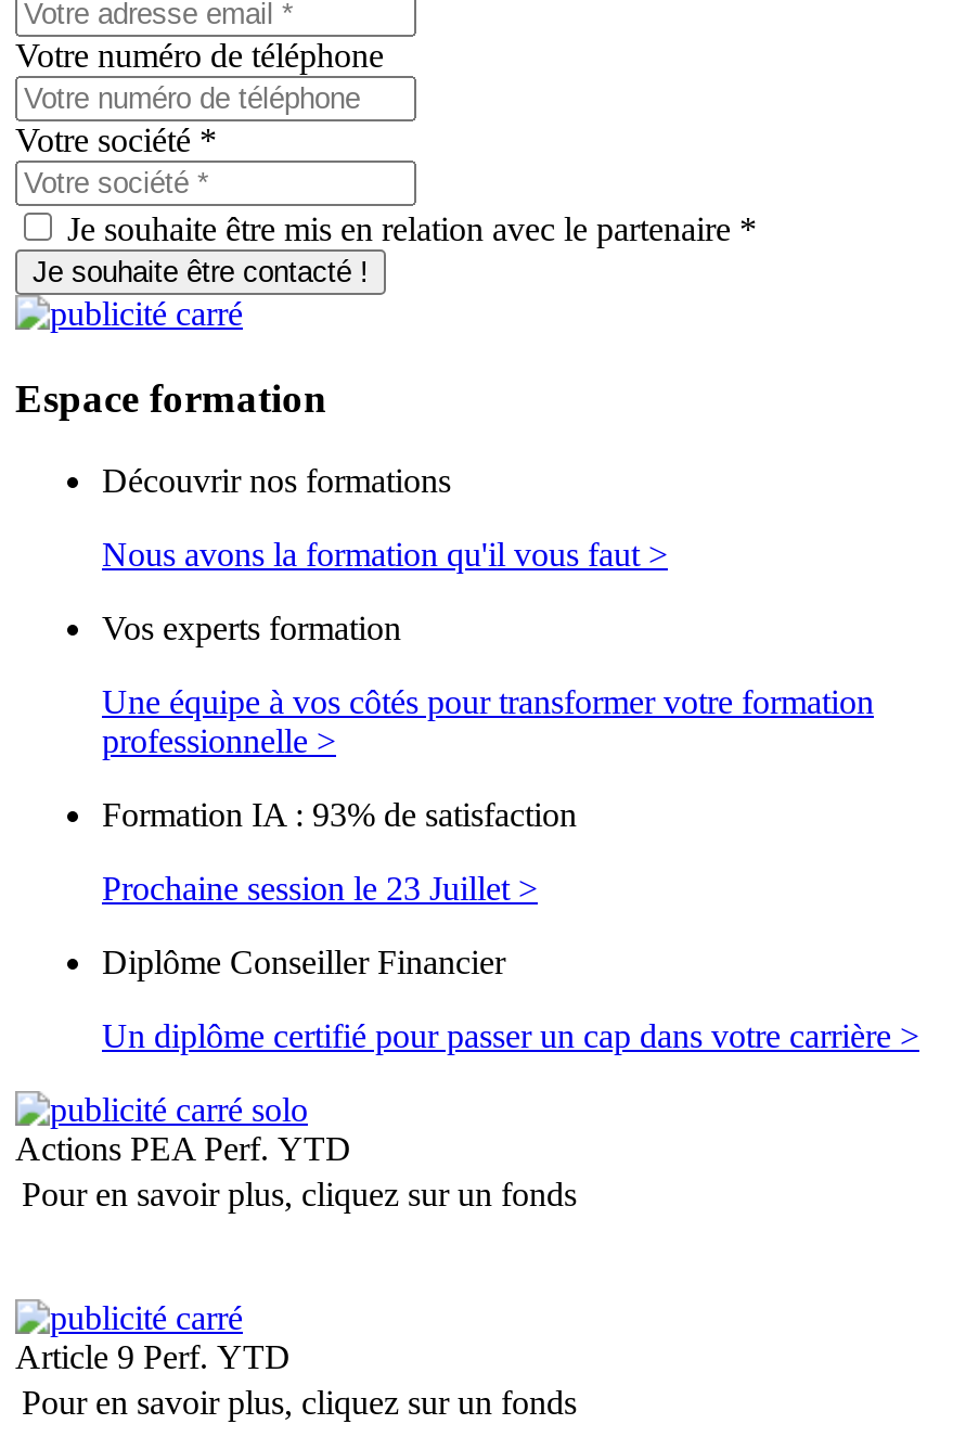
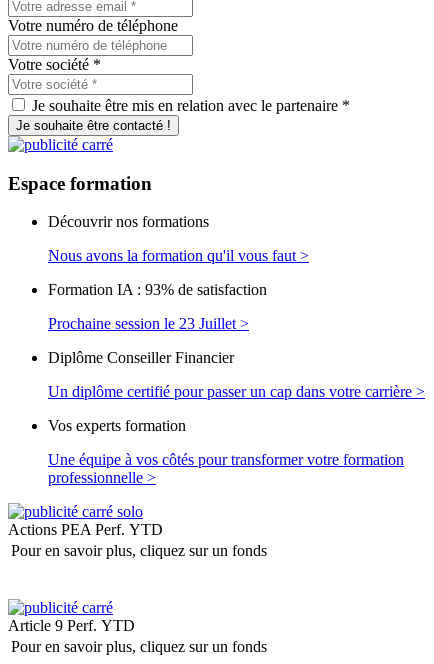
moved down: Vos experts formation | Une équipe à vos côtés pour transformer votre formation | professionnelle >

moved up: Formation IA : 93% de satisfaction | Prochaine session le 23 Juillet > | Diplôme Conseiller Financier | Un diplôme certifié pour passer un cap dans votre carrière >
